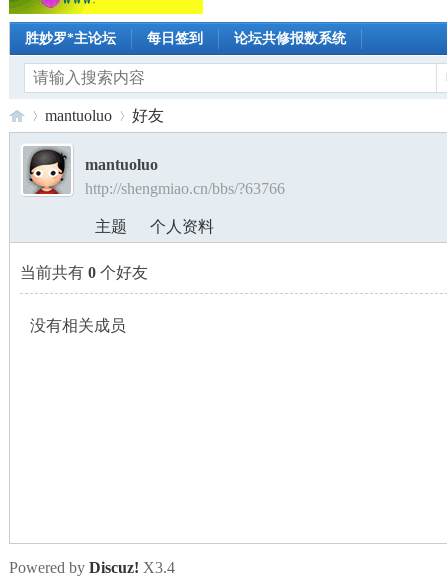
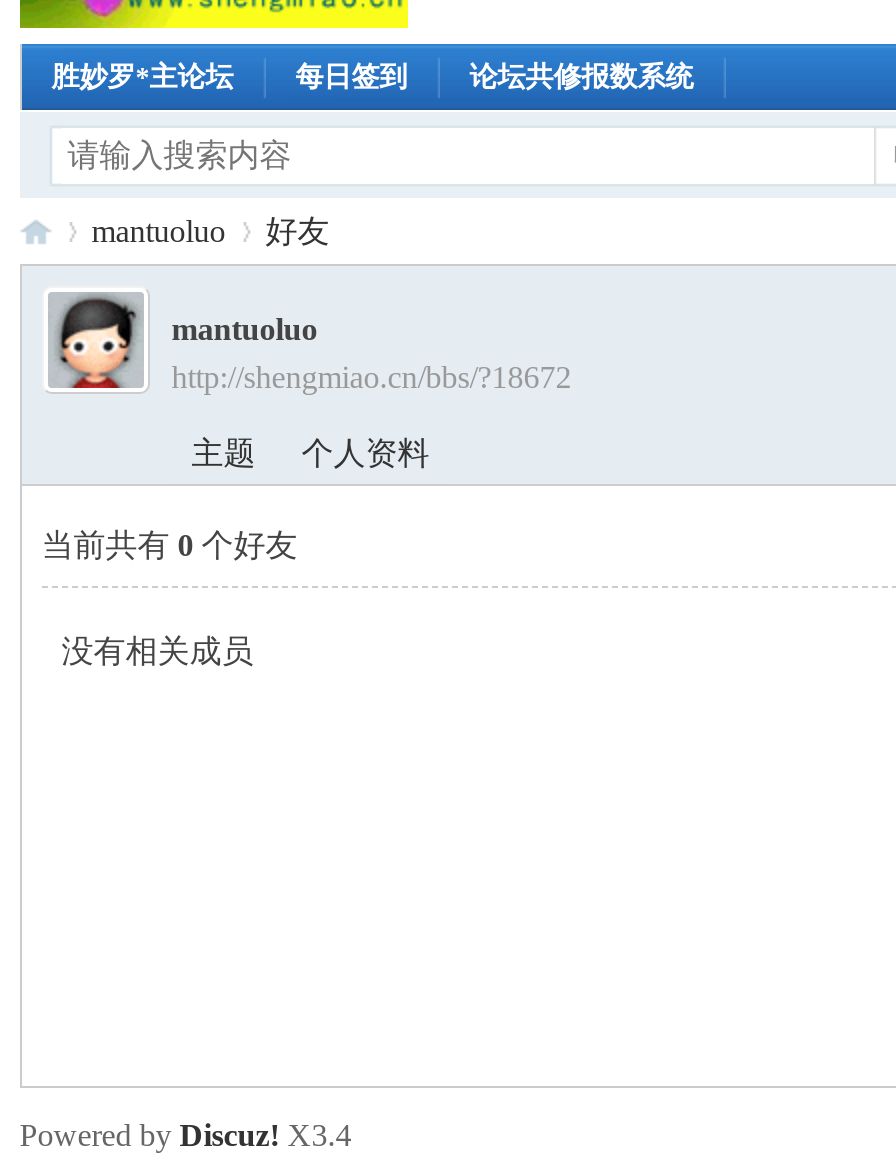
- http://shengmiao.cn/bbs/?63766
+ http://shengmiao.cn/bbs/?18672
